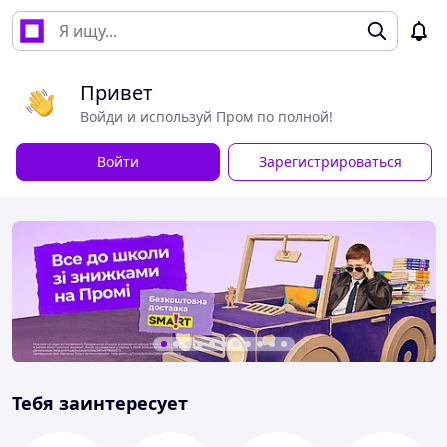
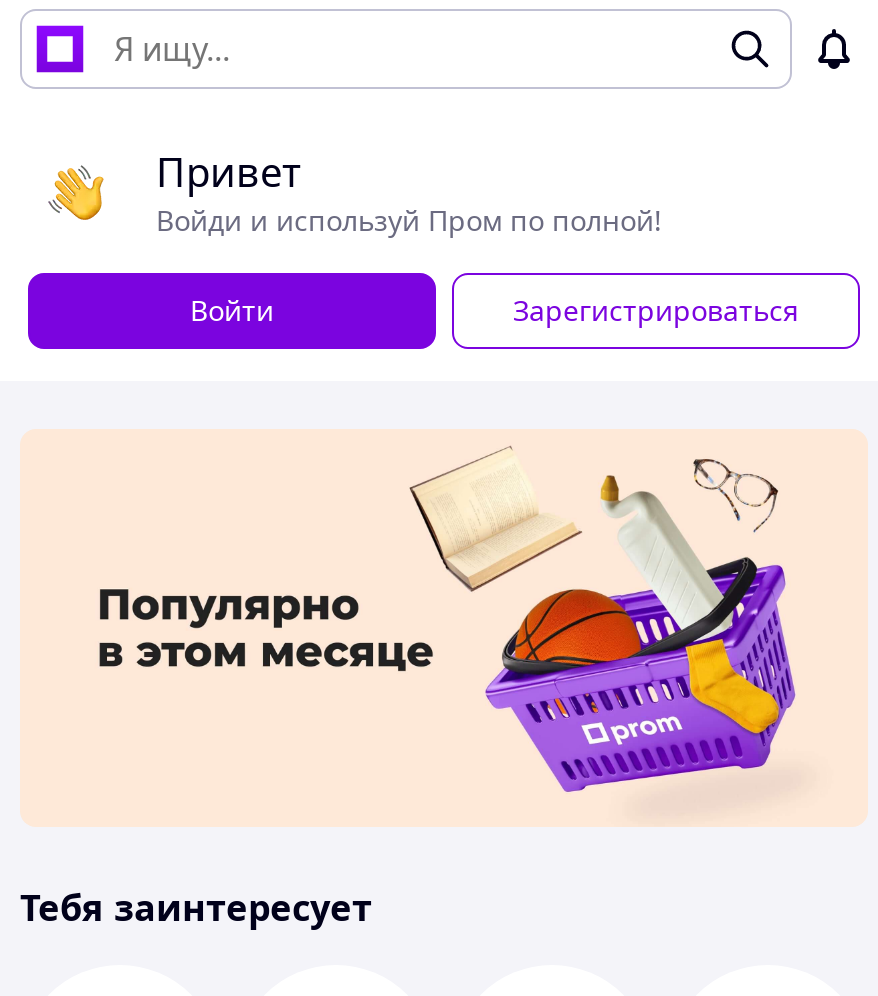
- [image]
+ [image]
